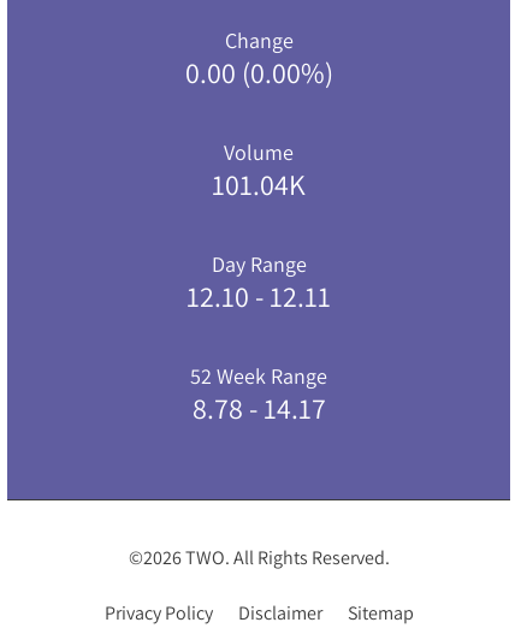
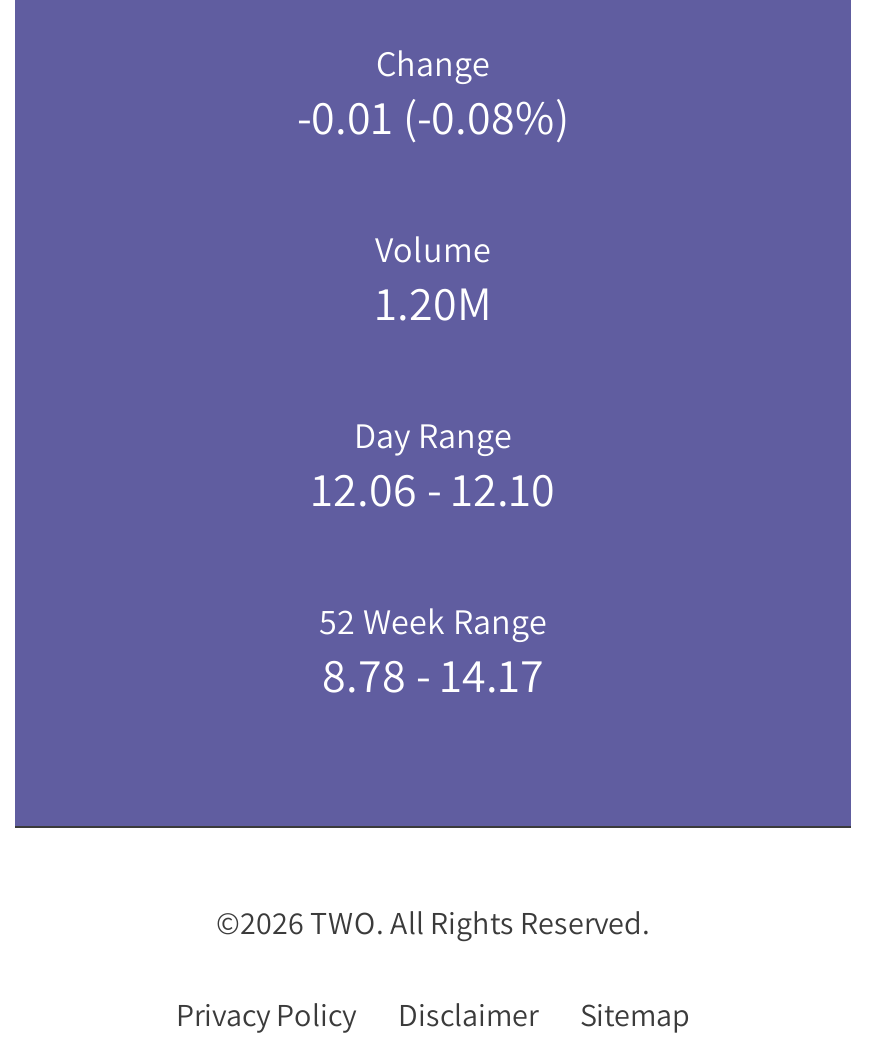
- 0.00 (0.00%)
+ -0.01 (-0.08%)

- 101.04K
+ 1.20M

- 12.10 - 12.11
+ 12.06 - 12.10
